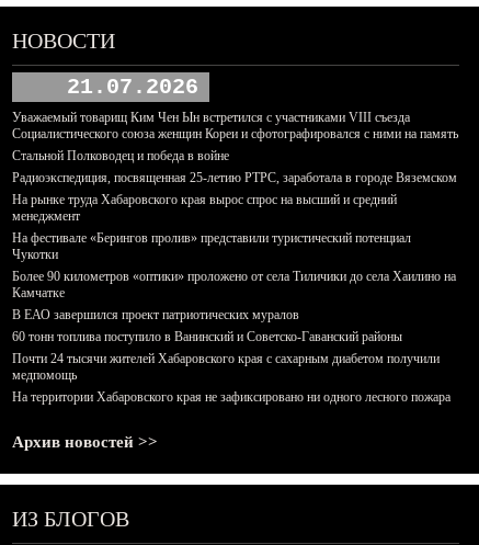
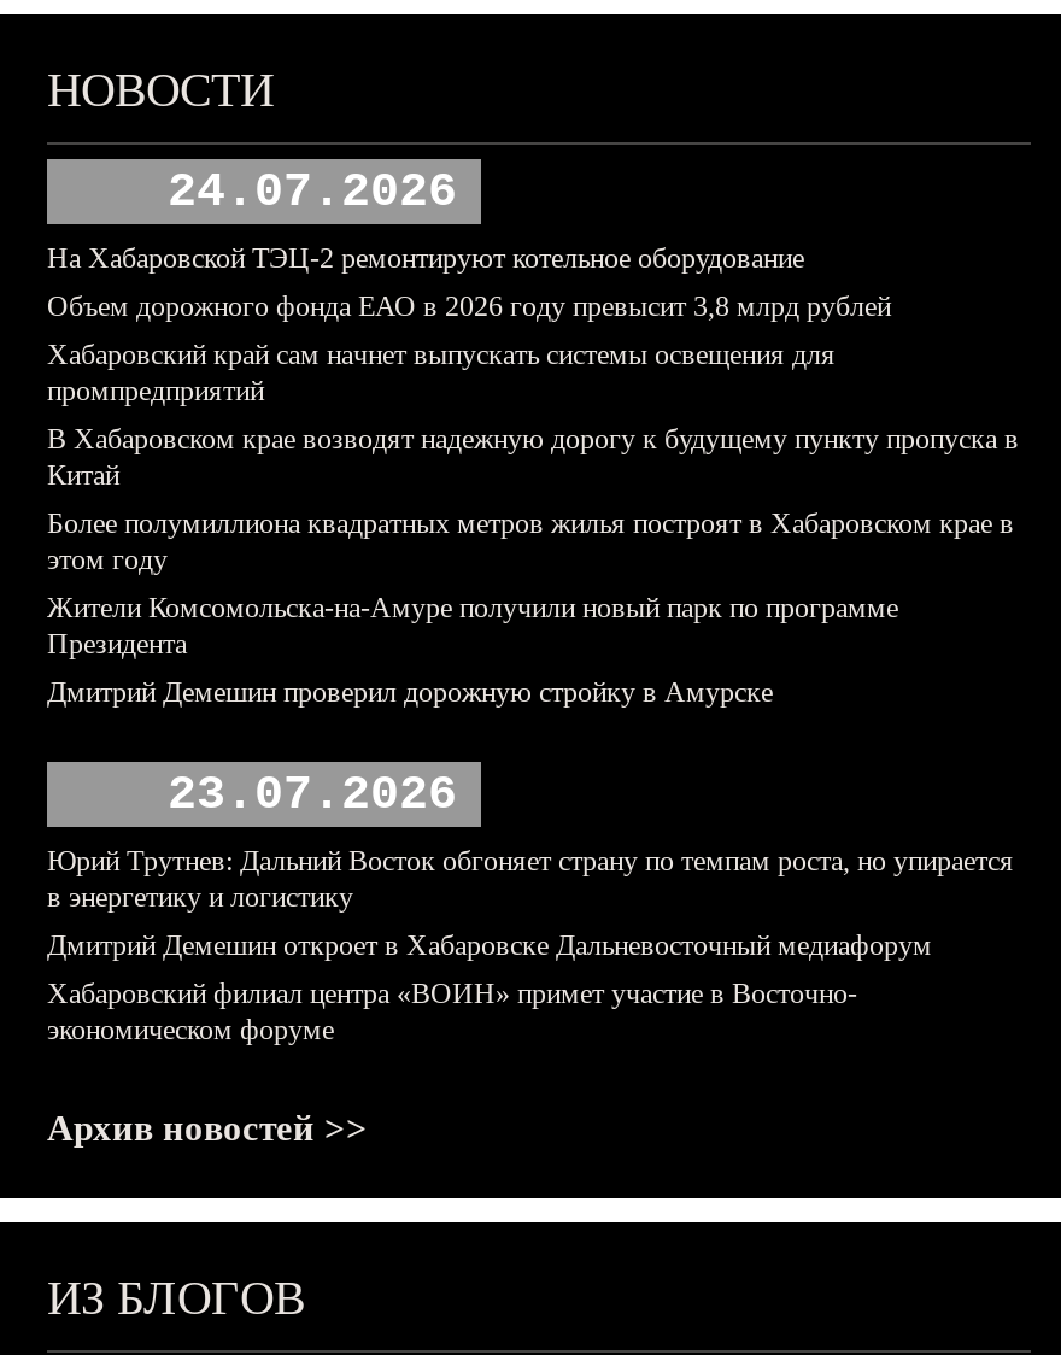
- 21.07.2026
- Уважаемый товарищ Ким Чен Ын встретился с участниками VIII съезда
- Социалистического союза женщин Кореи и сфотографировался с ними на память
- Стальной Полководец и победа в войне
- Радиоэкспедиция, посвященная 25-летию РТРС, заработала в городе Вяземском
- На рынке труда Хабаровского края вырос спрос на высший и средний
- менеджмент
- На фестивале «Берингов пролив» представили туристический потенциал
- Чукотки
- Более 90 километров «оптики» проложено от села Тиличики до села Хаилино на
- Камчатке
- В ЕАО завершился проект патриотических муралов
- 60 тонн топлива поступило в Ванинский и Советско-Гаванский районы
- Почти 24 тысячи жителей Хабаровского края с сахарным диабетом получили
- медпомощь
- На территории Хабаровского края не зафиксировано ни одного лесного пожара
+ 24.07.2026
+ На Хабаровской ТЭЦ-2 ремонтируют котельное оборудование
+ Объем дорожного фонда ЕАО в 2026 году превысит 3,8 млрд рублей
+ Хабаровский край сам начнет выпускать системы освещения для
+ промпредприятий
+ В Хабаровском крае возводят надежную дорогу к будущему пункту пропуска в
+ Китай
+ Более полумиллиона квадратных метров жилья построят в Хабаровском крае в
+ этом году
+ Жители Комсомольска-на-Амуре получили новый парк по программе
+ Президента
+ Дмитрий Демешин проверил дорожную стройку в Амурске
+ 23.07.2026
+ Юрий Трутнев: Дальний Восток обгоняет страну по темпам роста, но упирается
+ в энергетику и логистику
+ Дмитрий Демешин откроет в Хабаровске Дальневосточный медиафорум
+ Хабаровский филиал центра «ВОИН» примет участие в Восточно-
+ экономическом форуме
